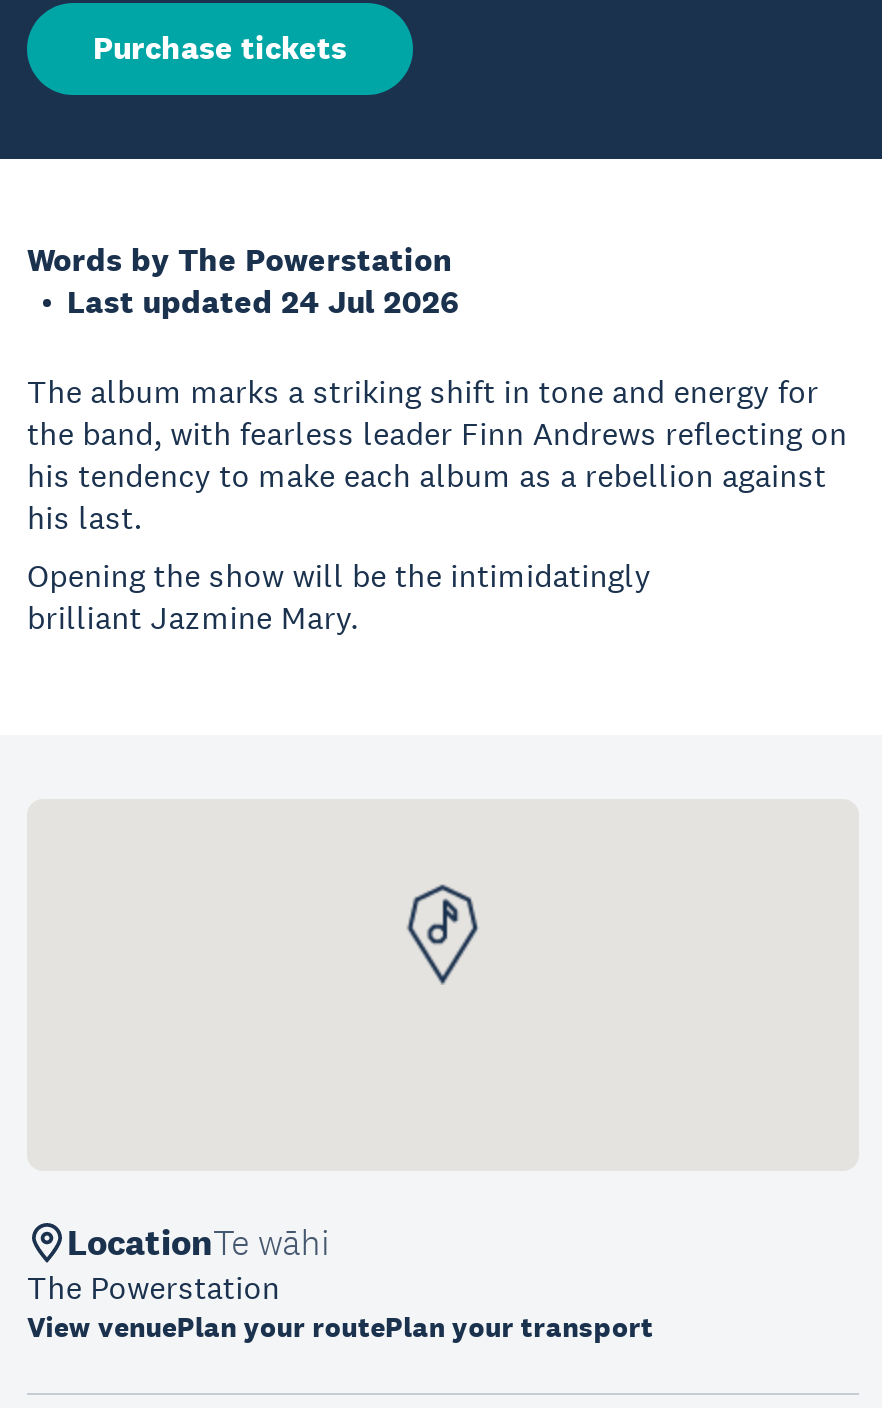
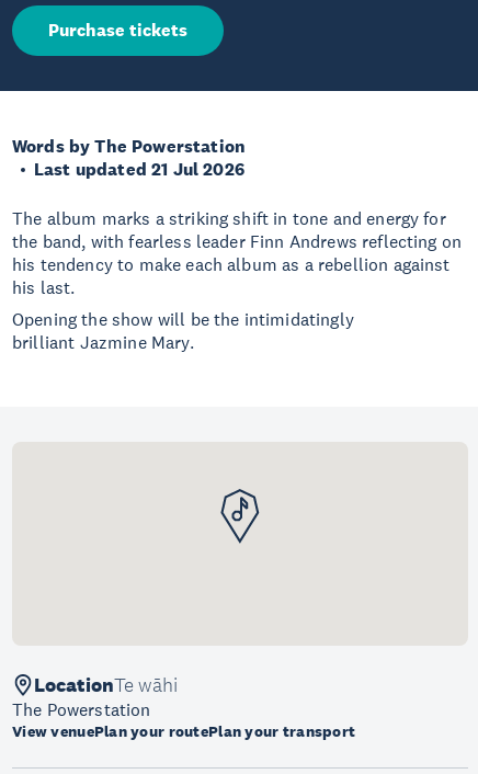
- Last updated 24 Jul 2026
+ Last updated 21 Jul 2026
